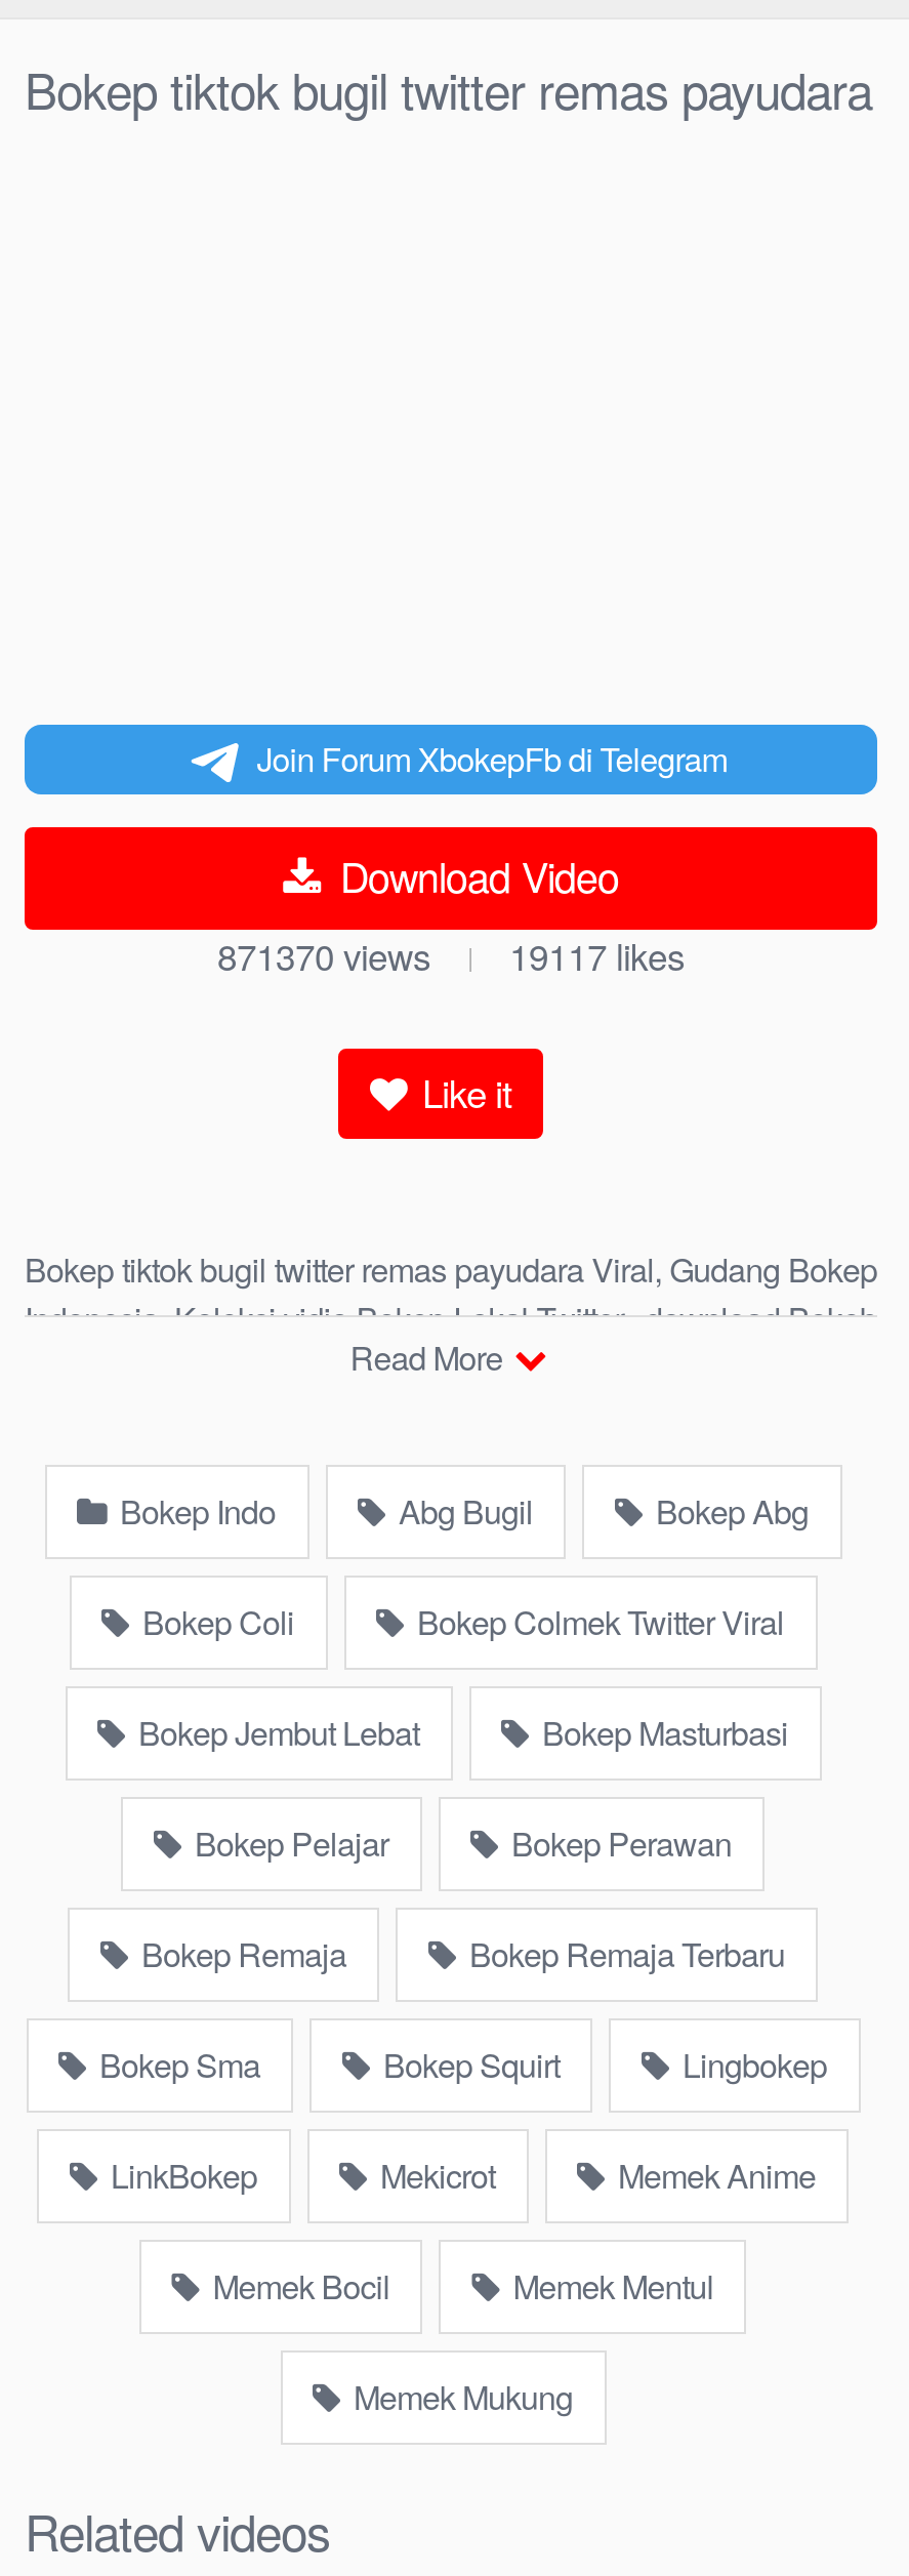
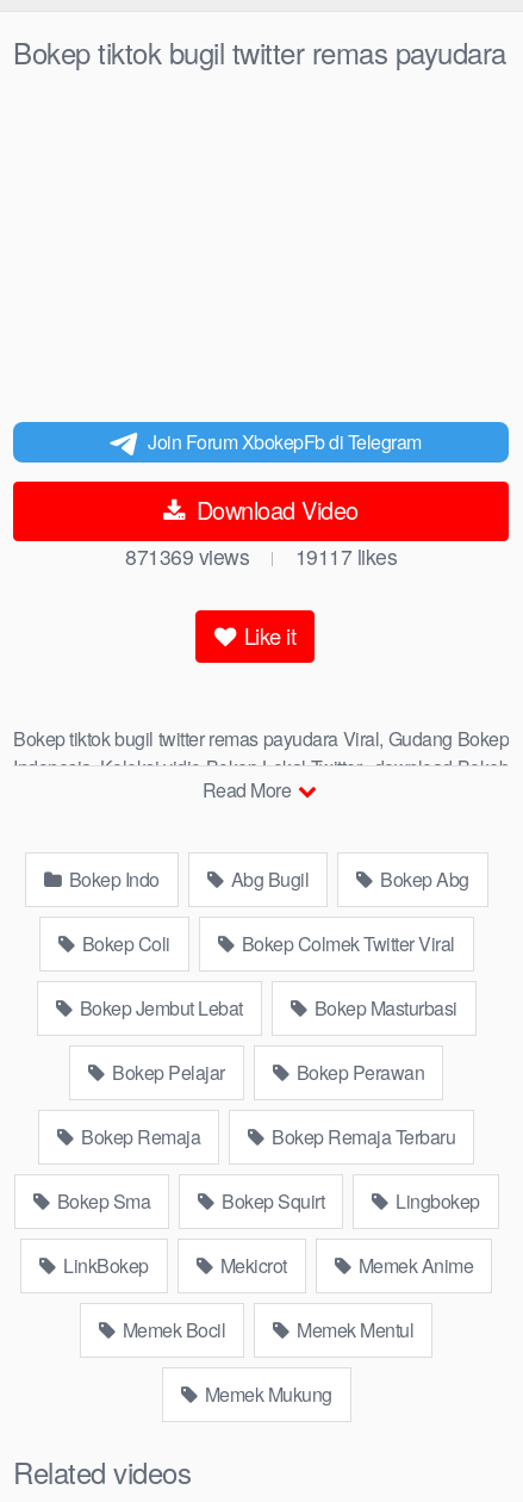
- 871370views
+ 871369views
